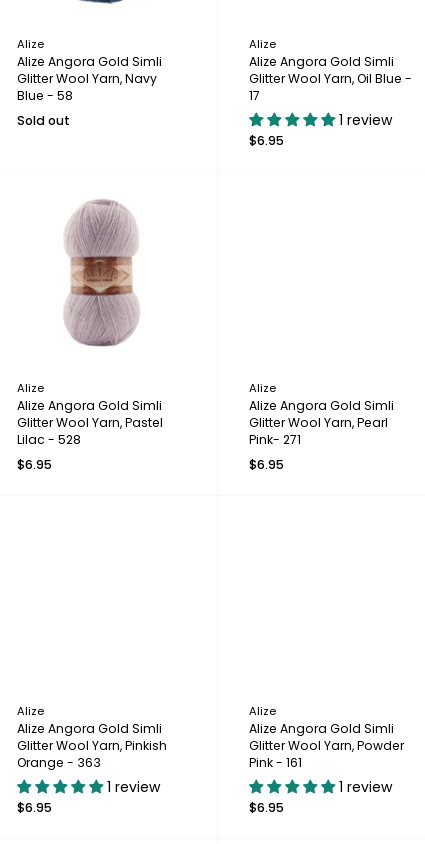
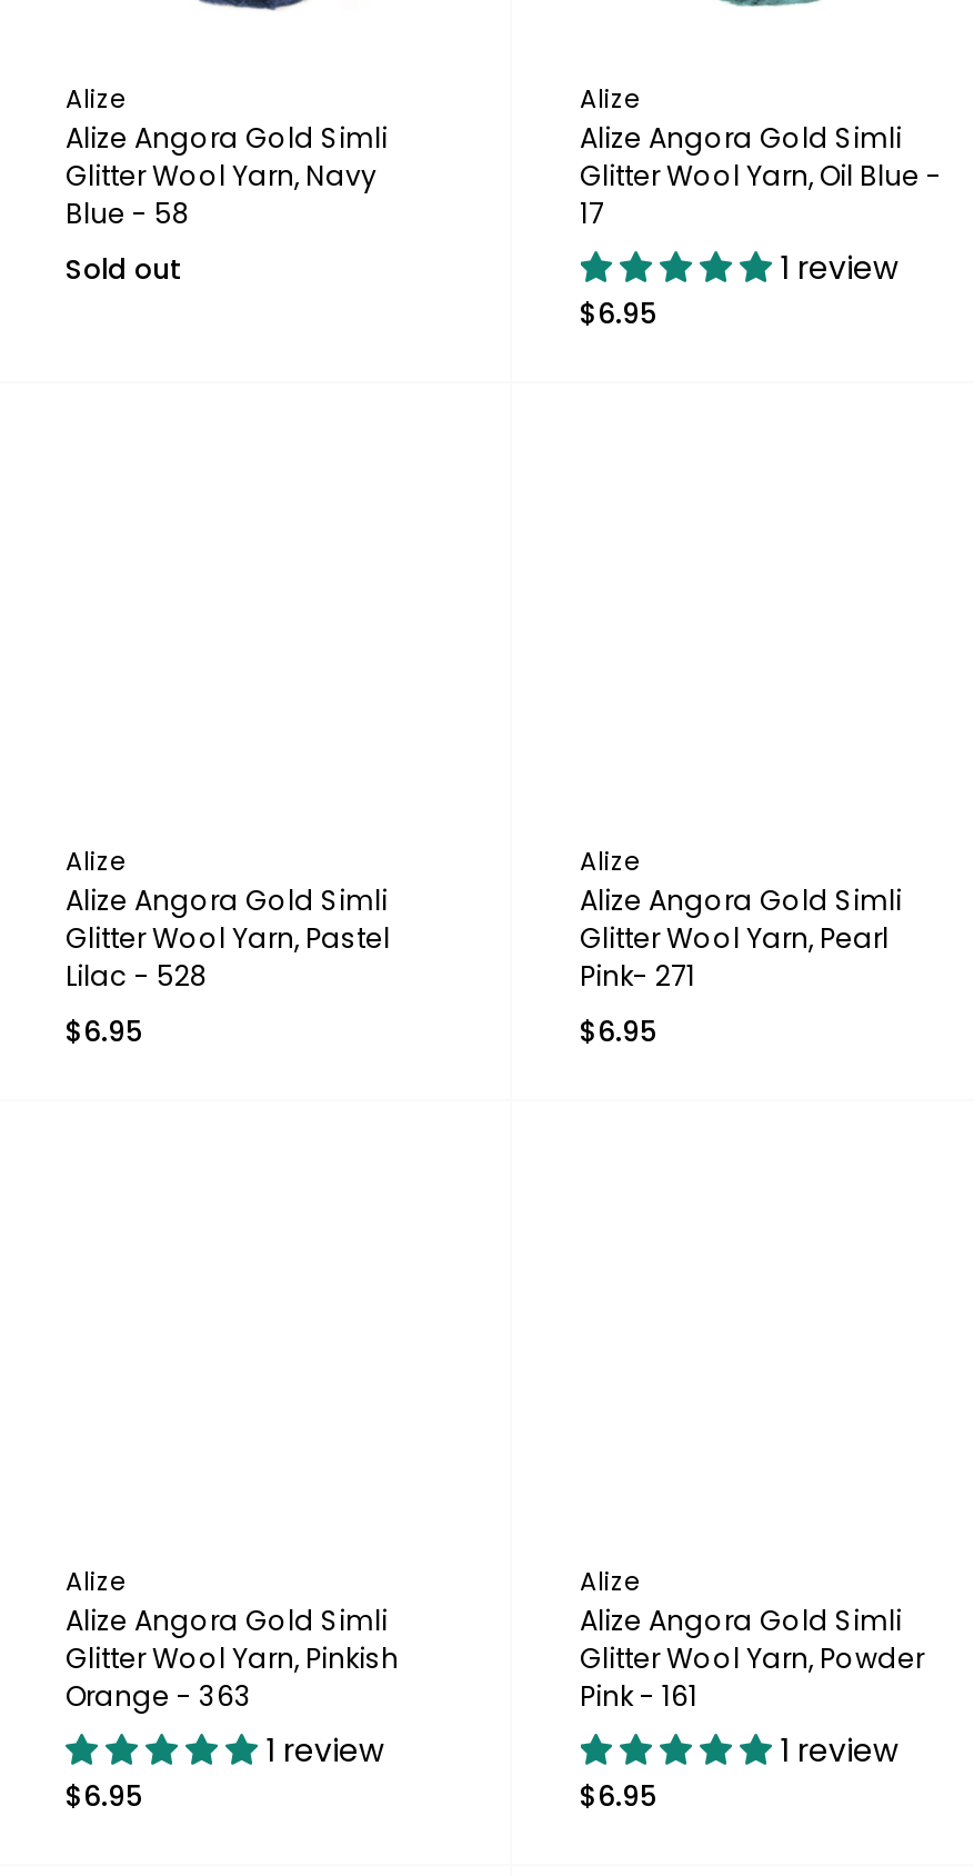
- [image]
